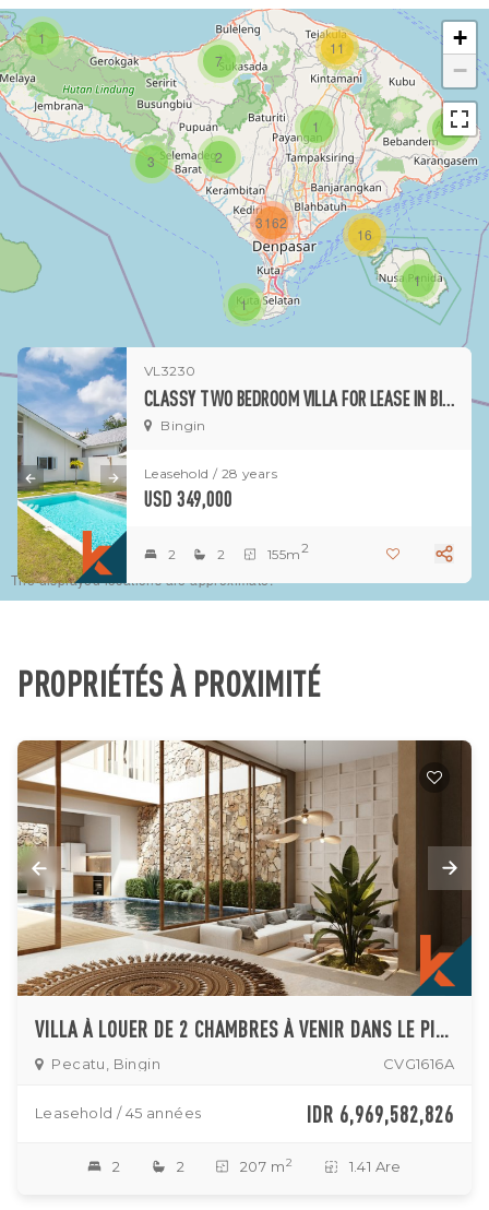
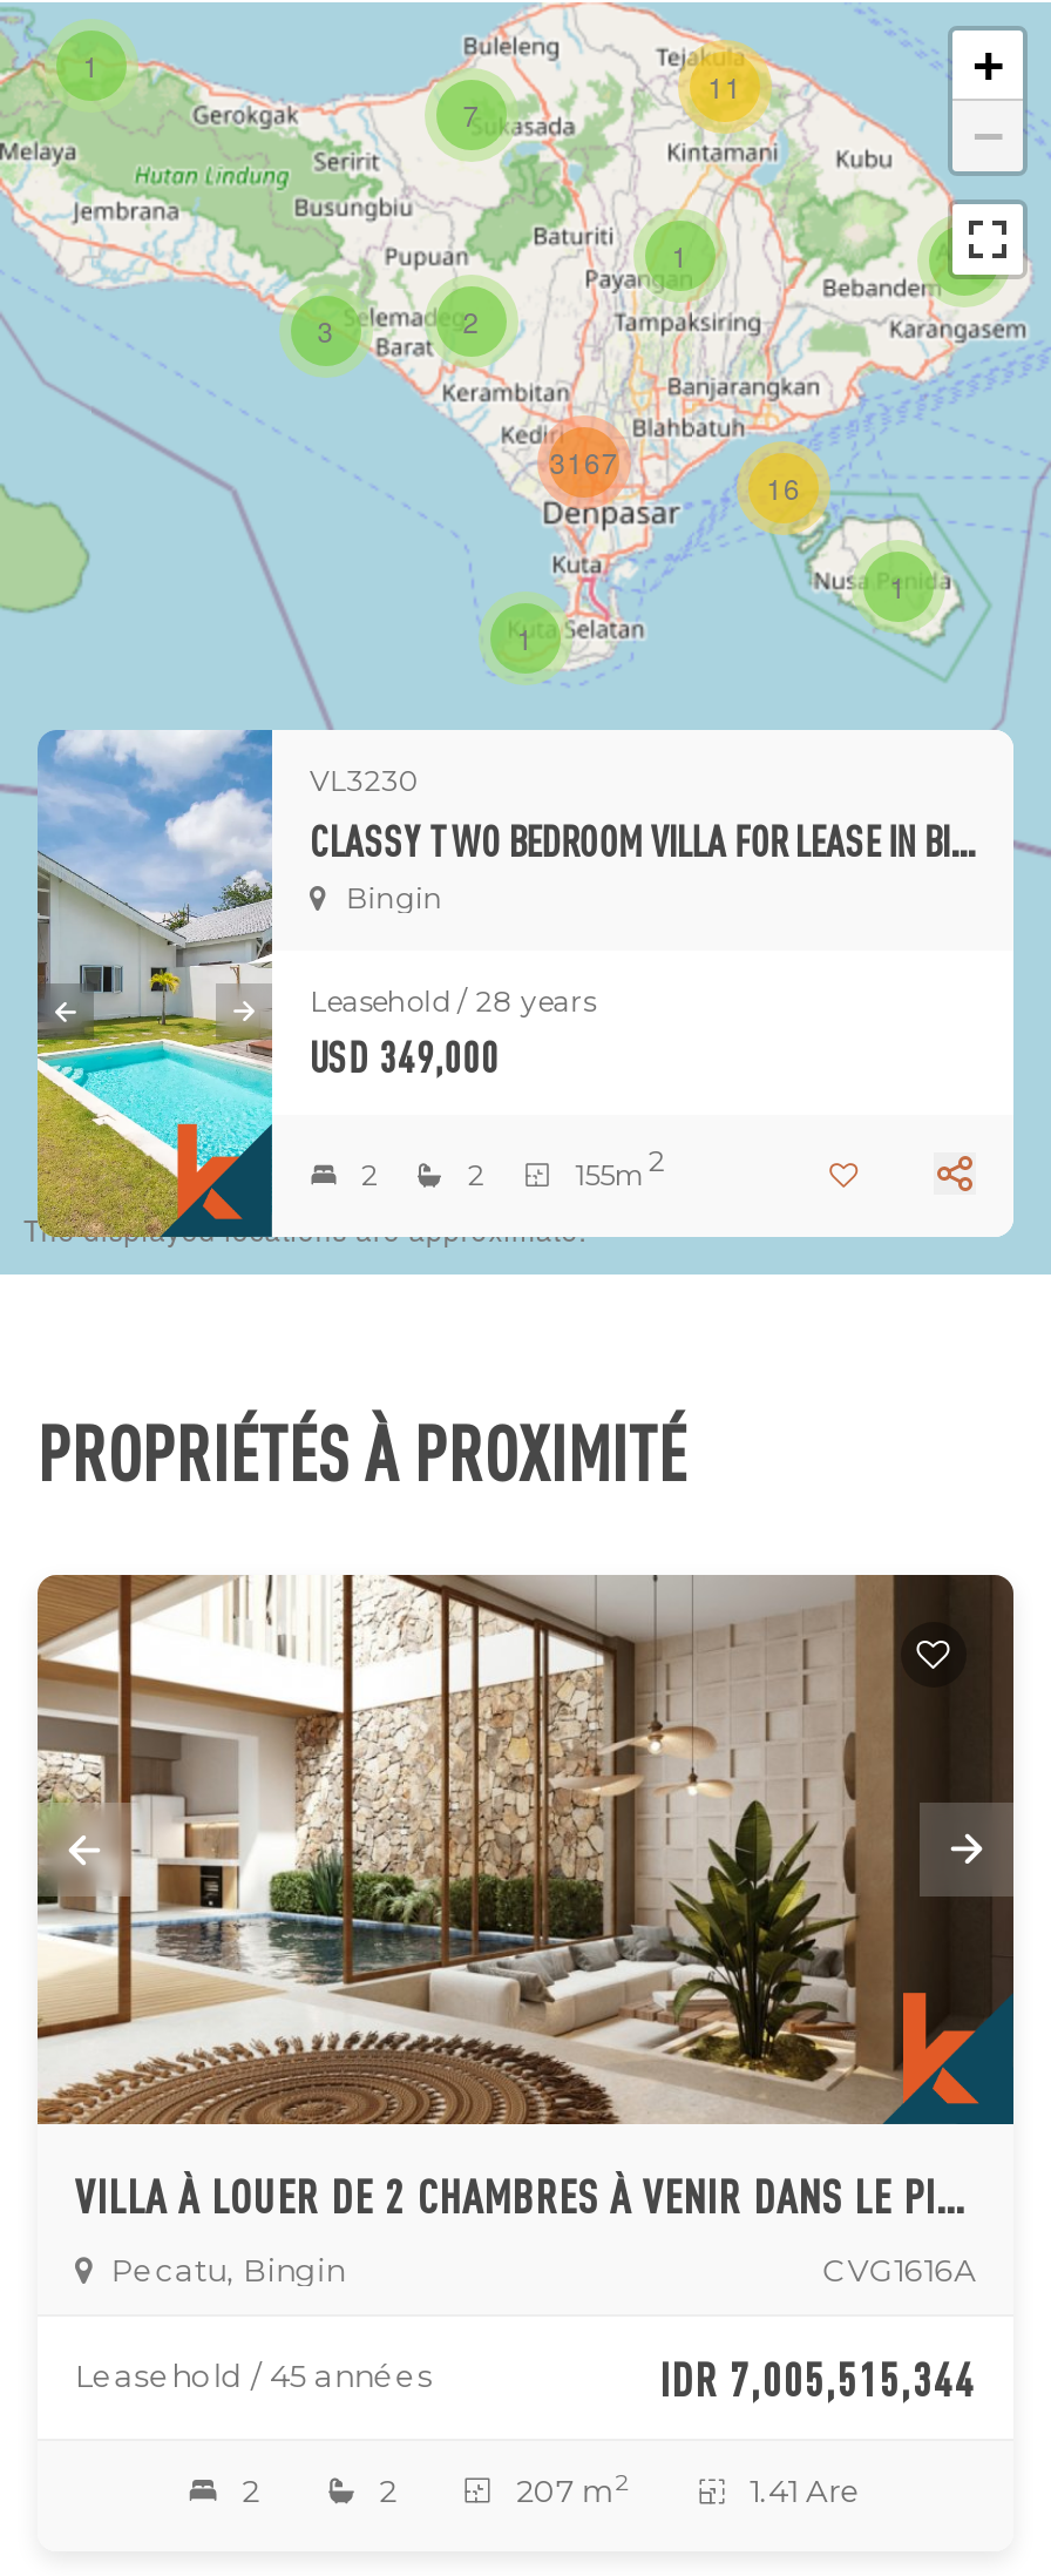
- 3162
+ 3167

- IDR 6,969,582,826
+ IDR 7,005,515,344
